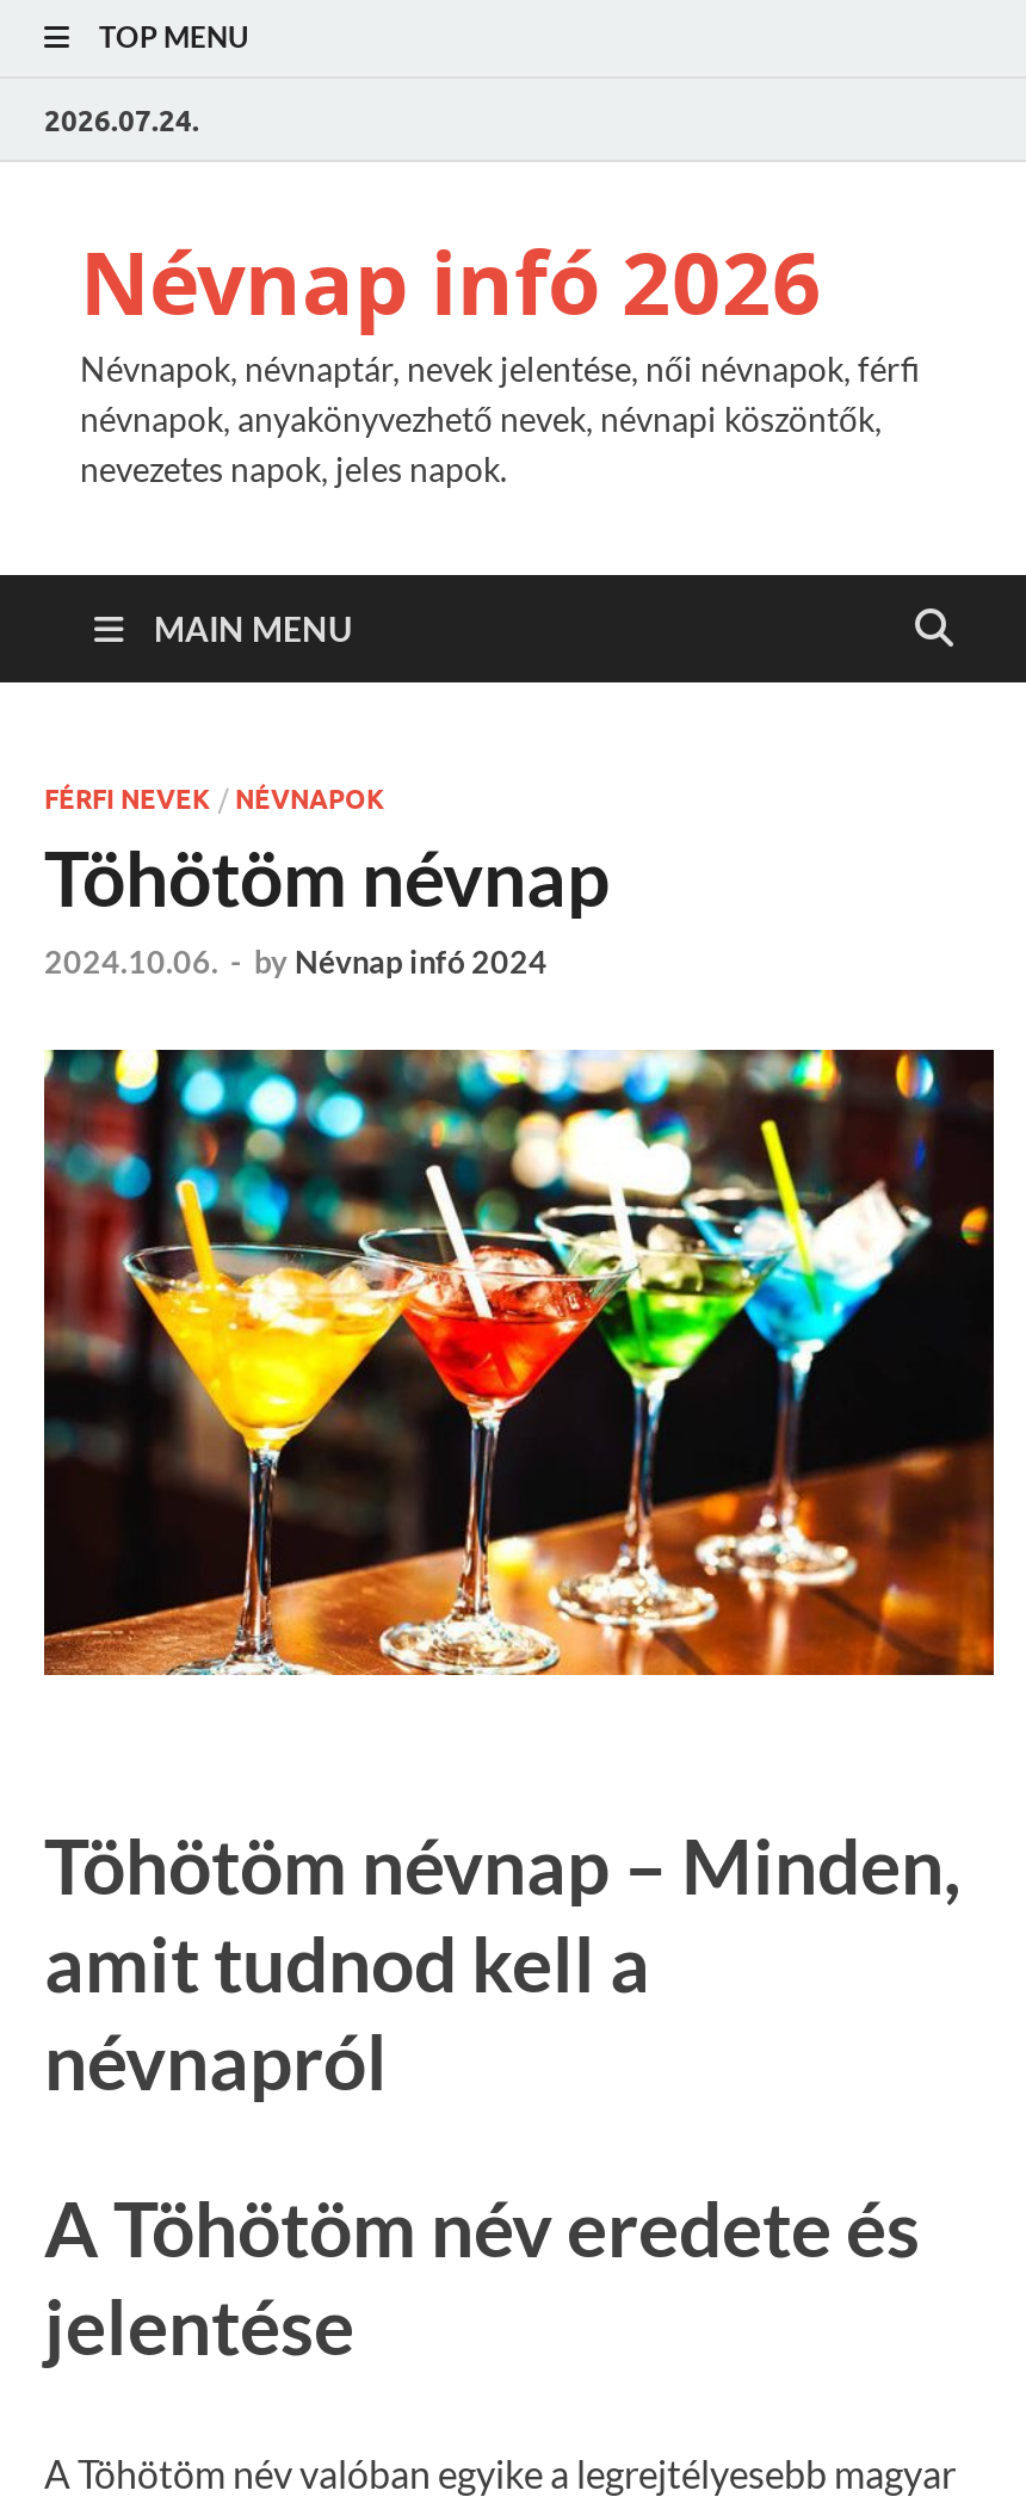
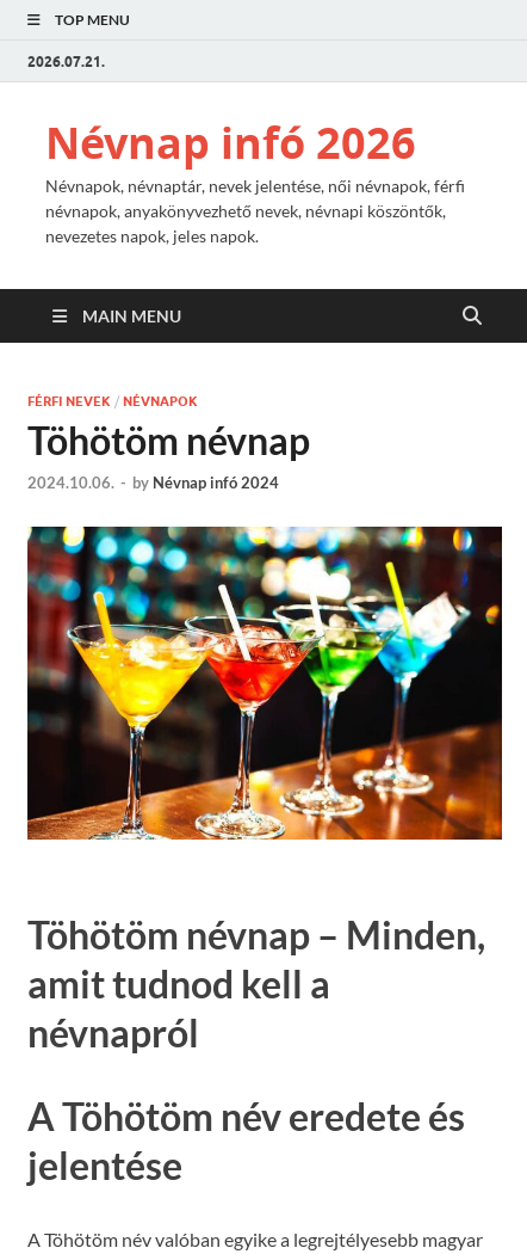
- 2026.07.24.
+ 2026.07.21.
